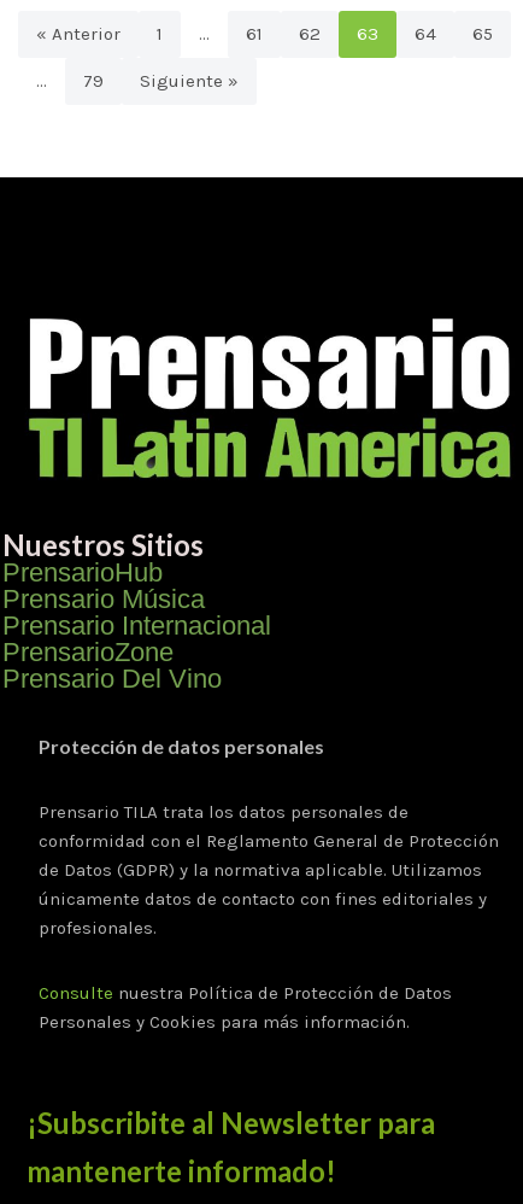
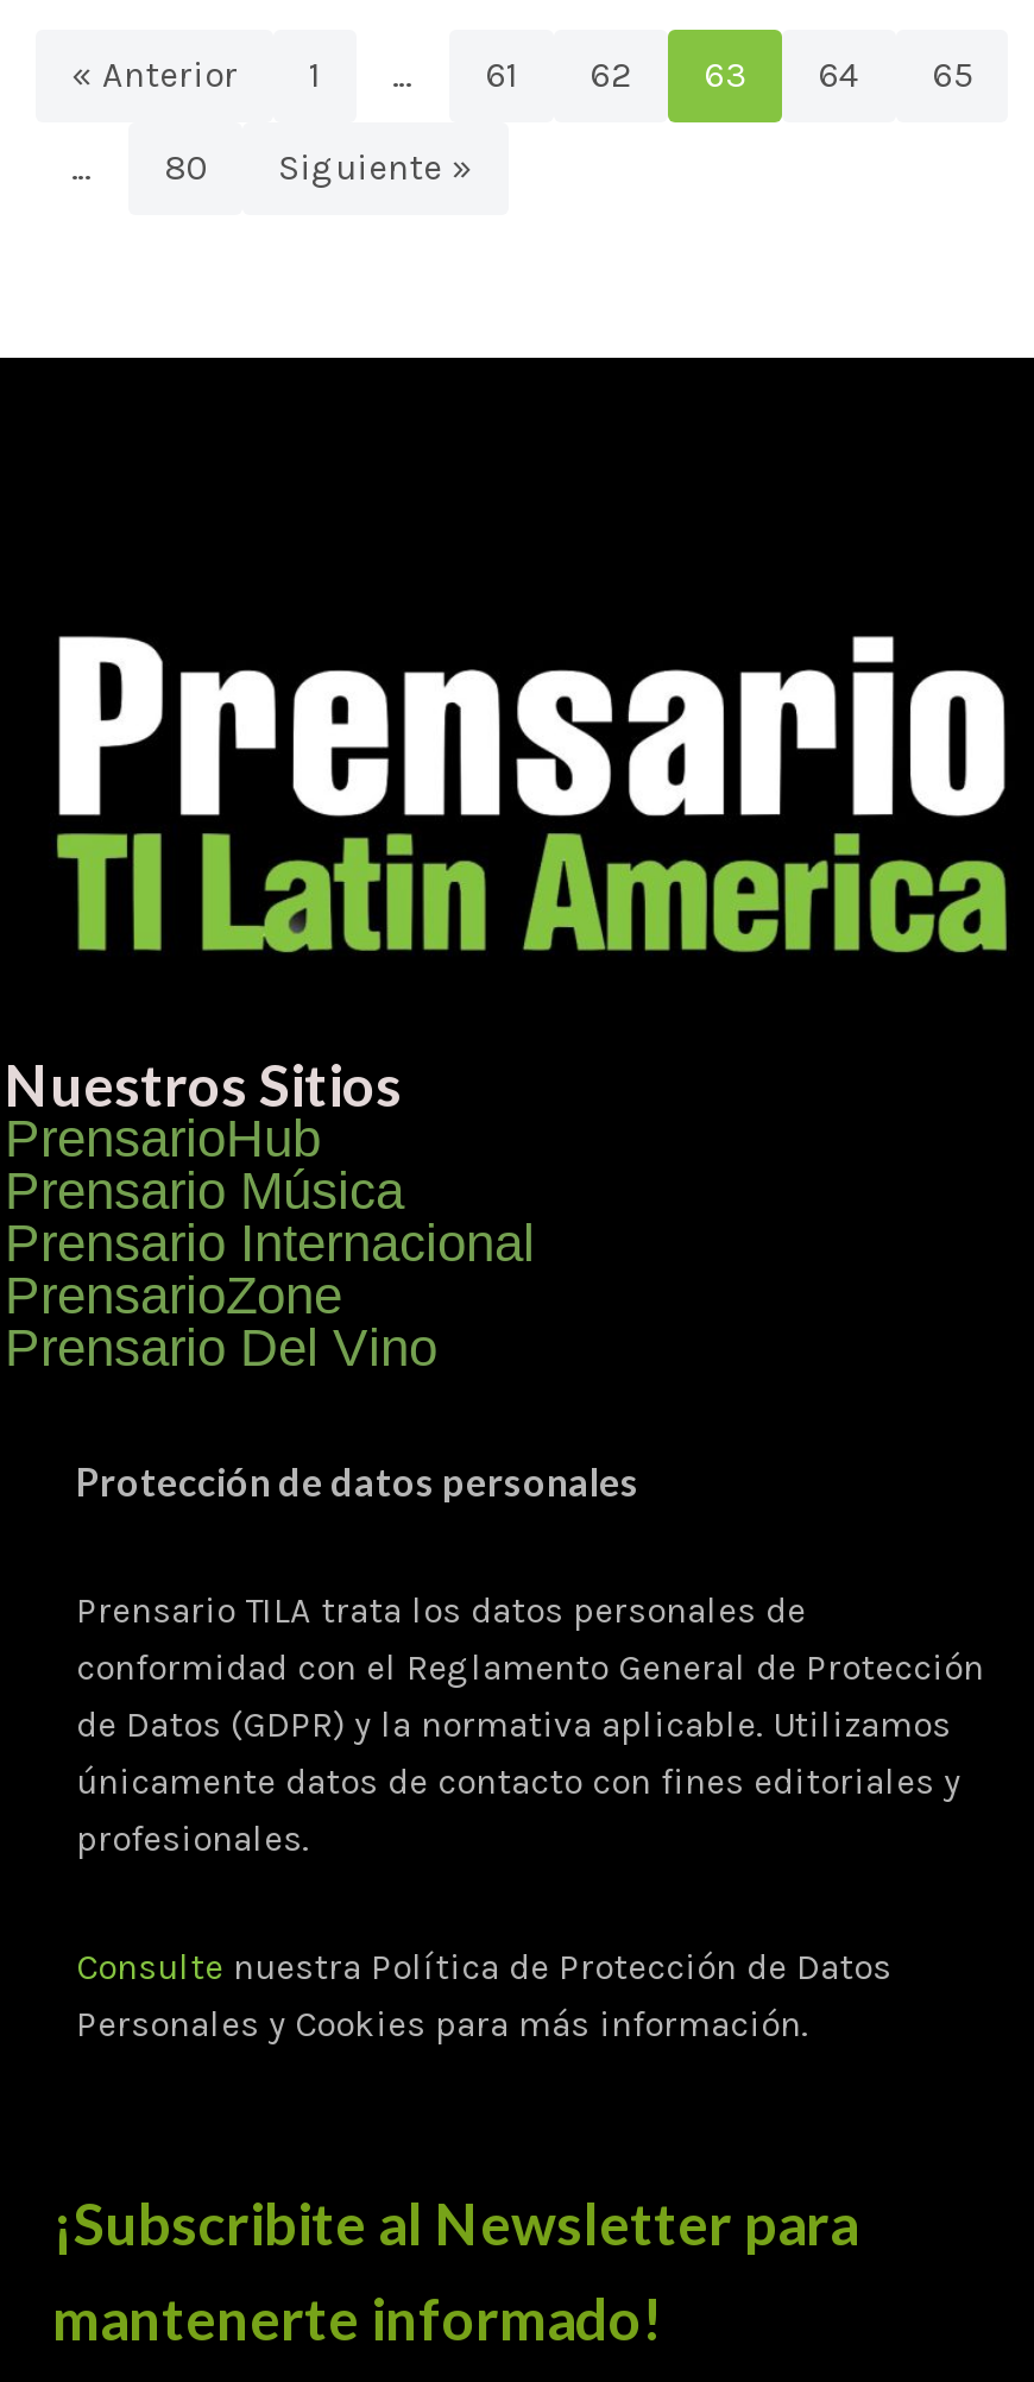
- 79
+ 80
